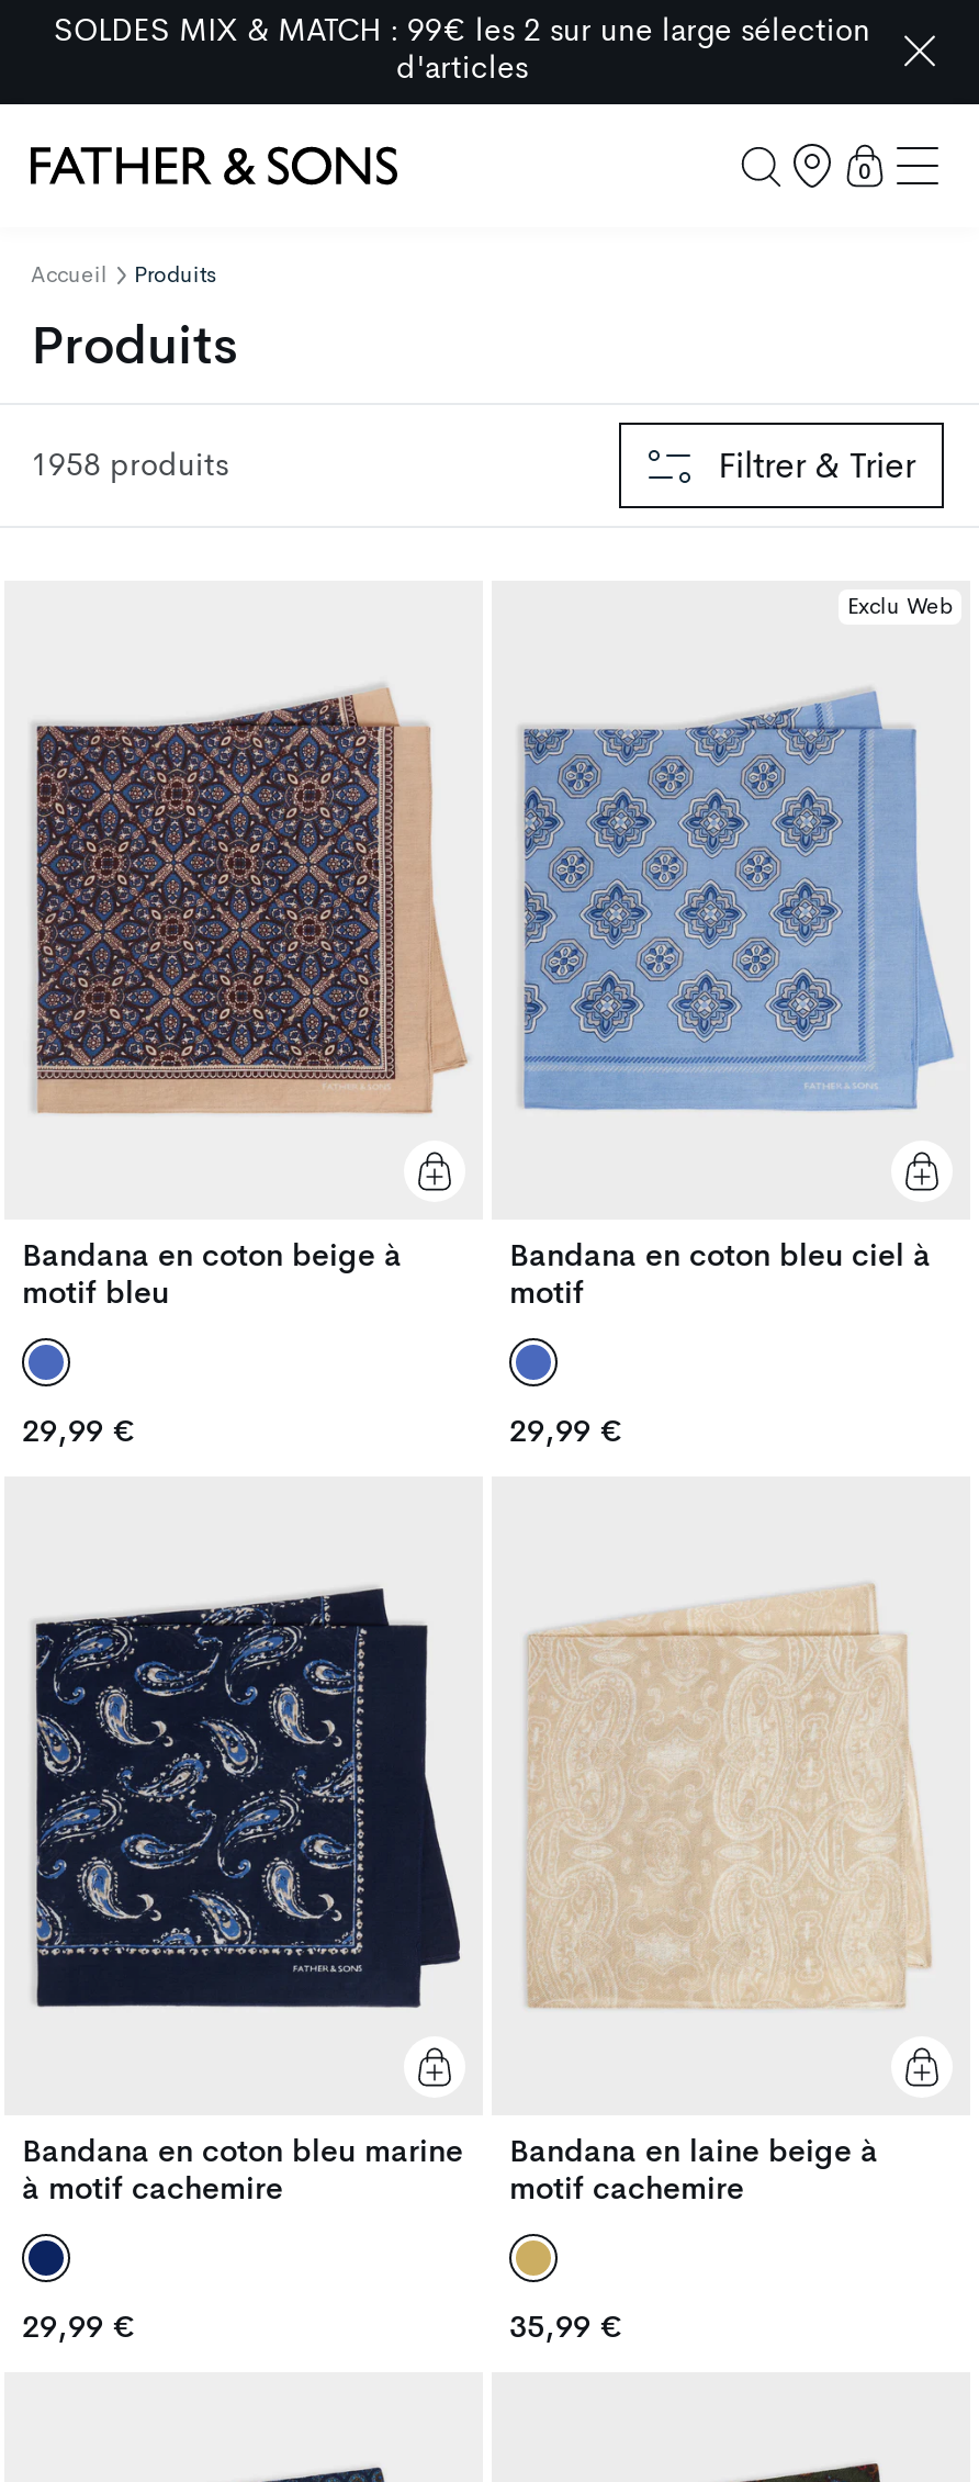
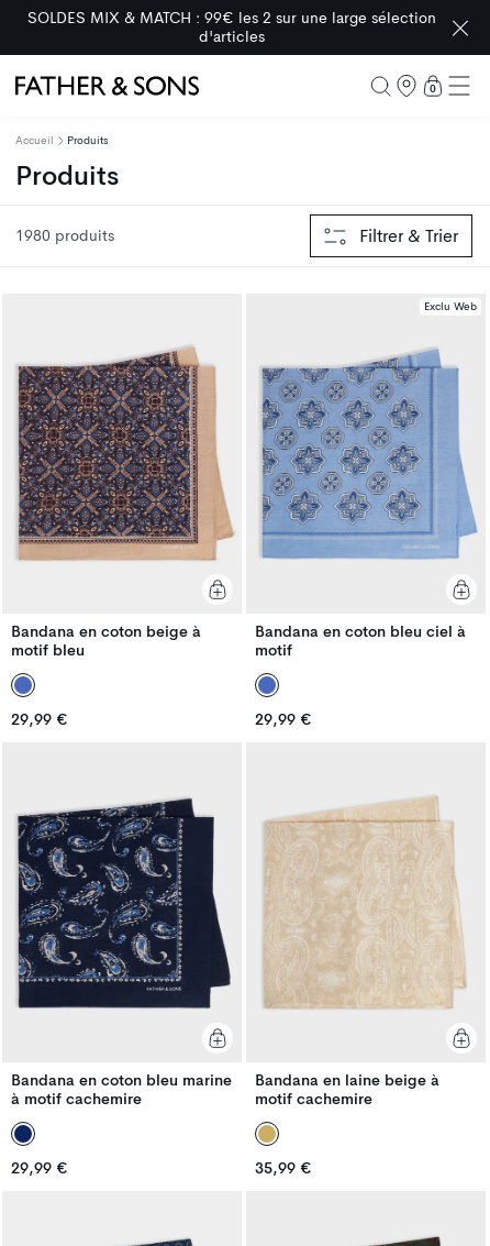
- 1958 produits
+ 1980 produits
